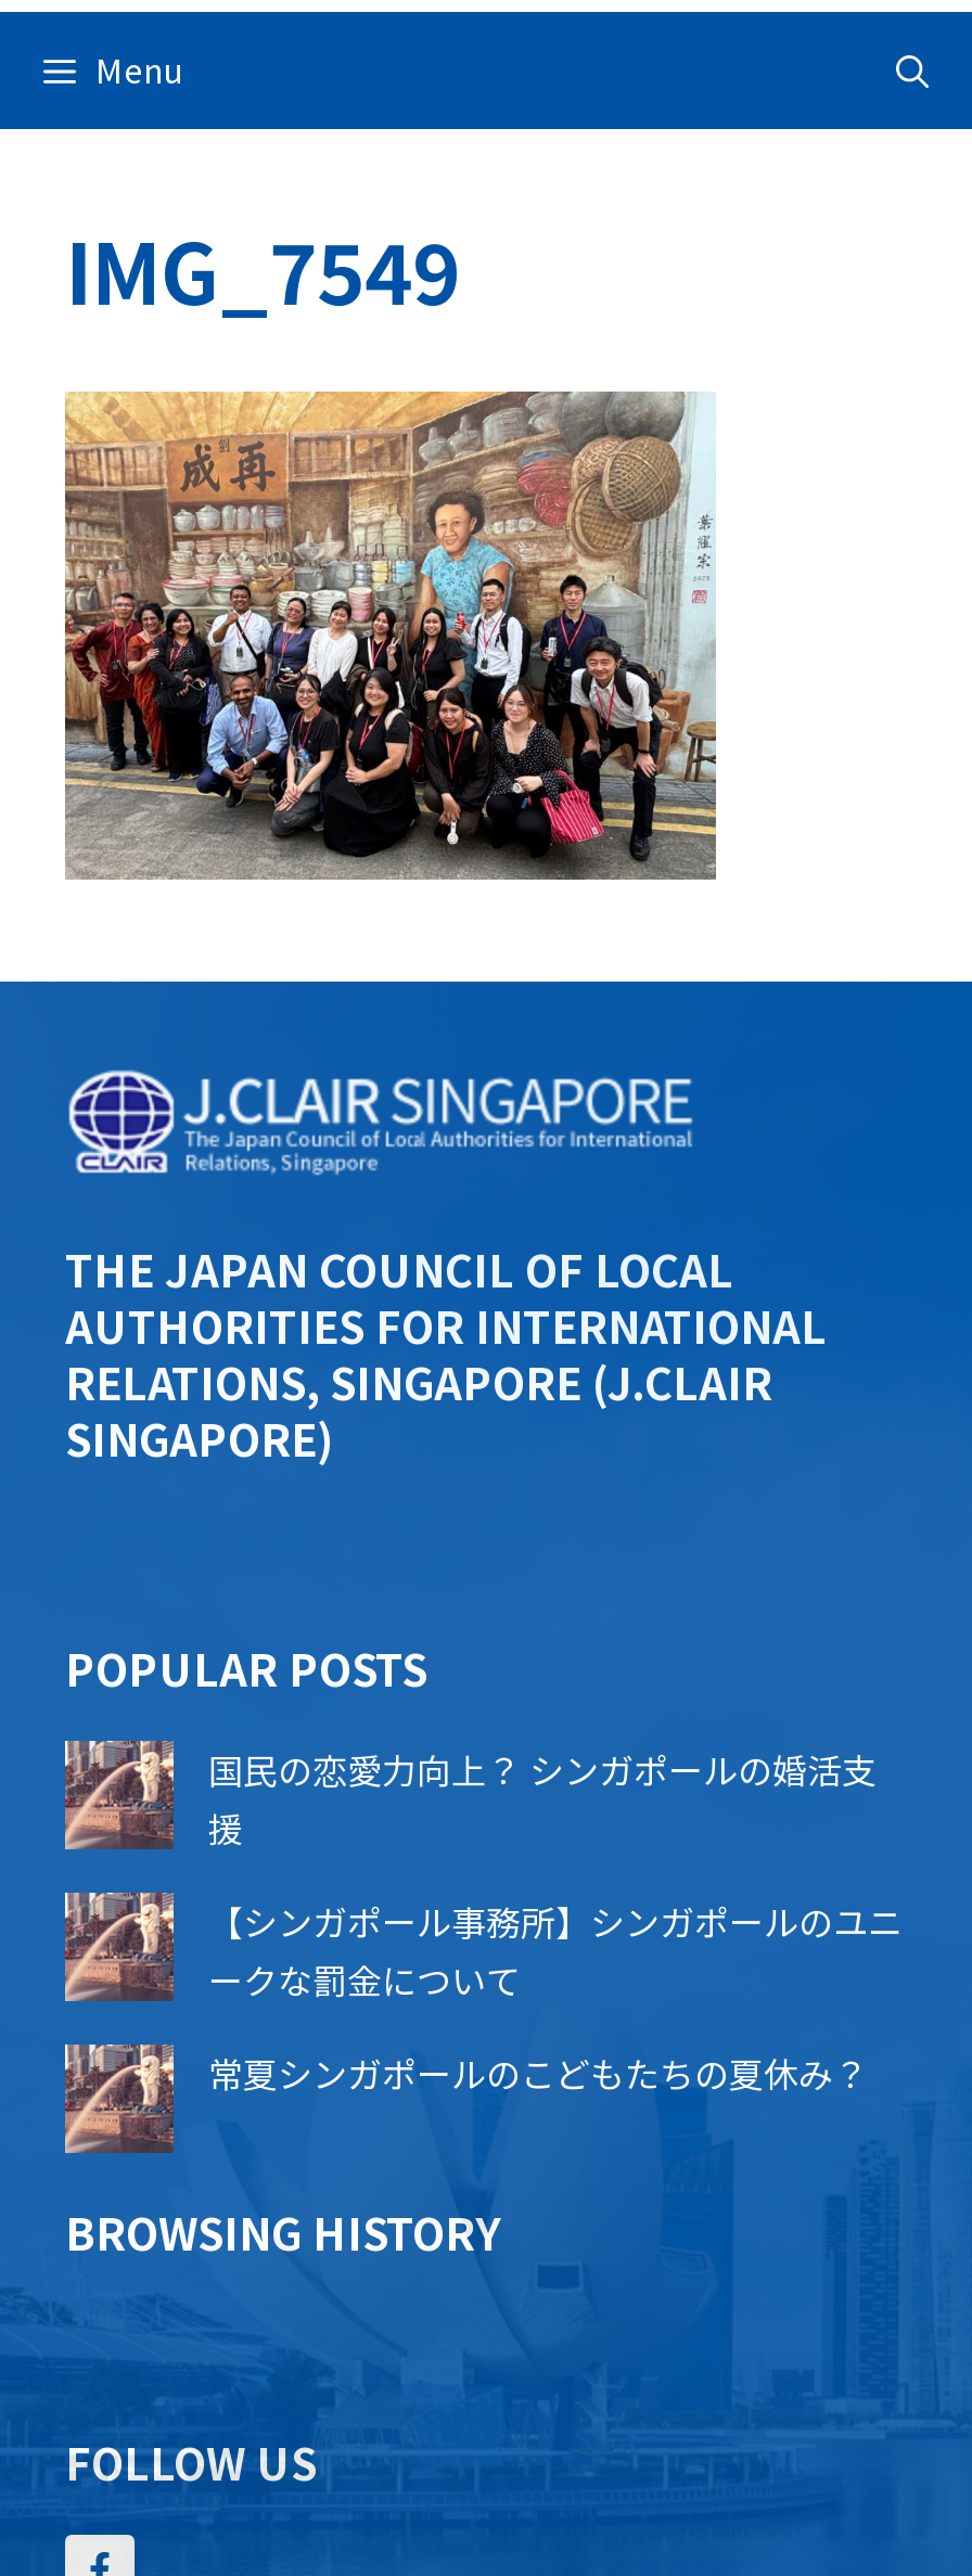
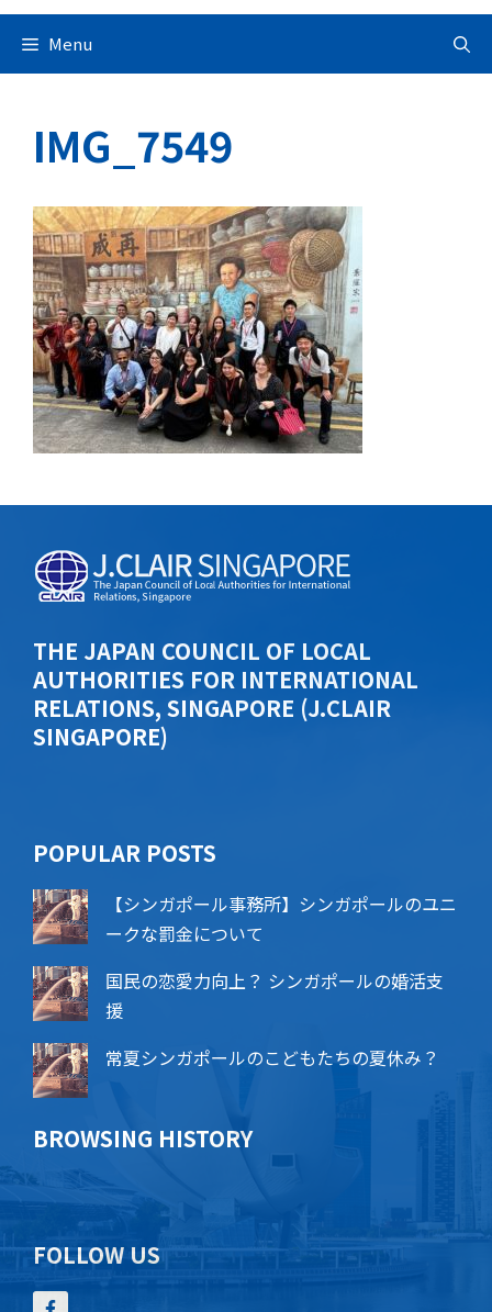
moved down: 国民の恋愛力向上？ シンガポールの婚活支 | 援

moved up: [image] | 【シンガポール事務所】シンガポールのユニ | ークな罰金について
